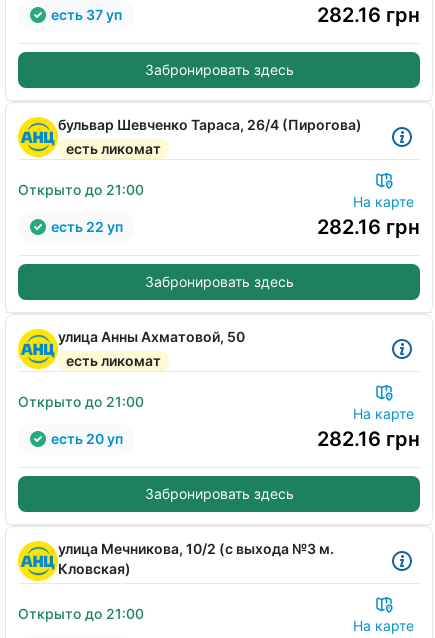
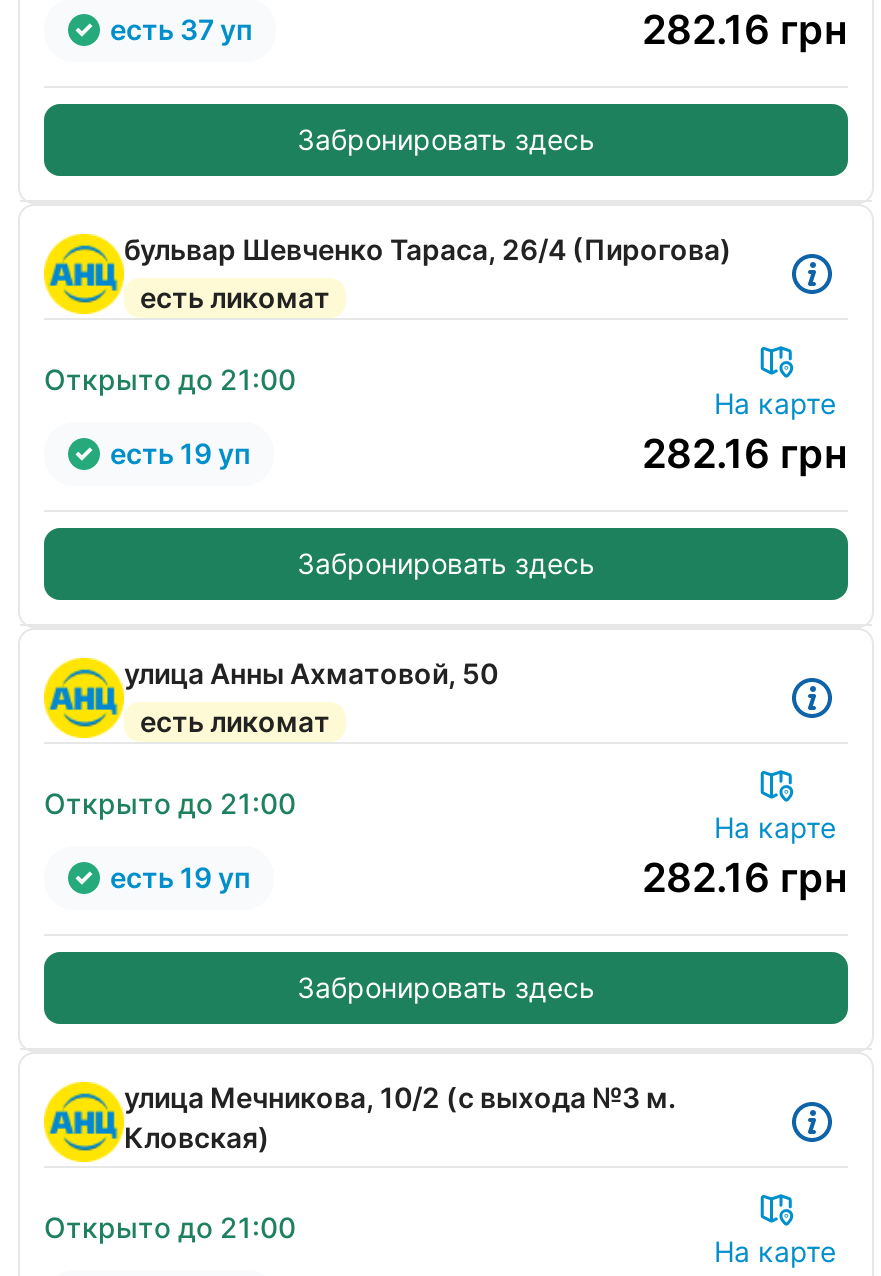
- есть 22 уп
+ есть 19 уп

- есть 20 уп
+ есть 19 уп
